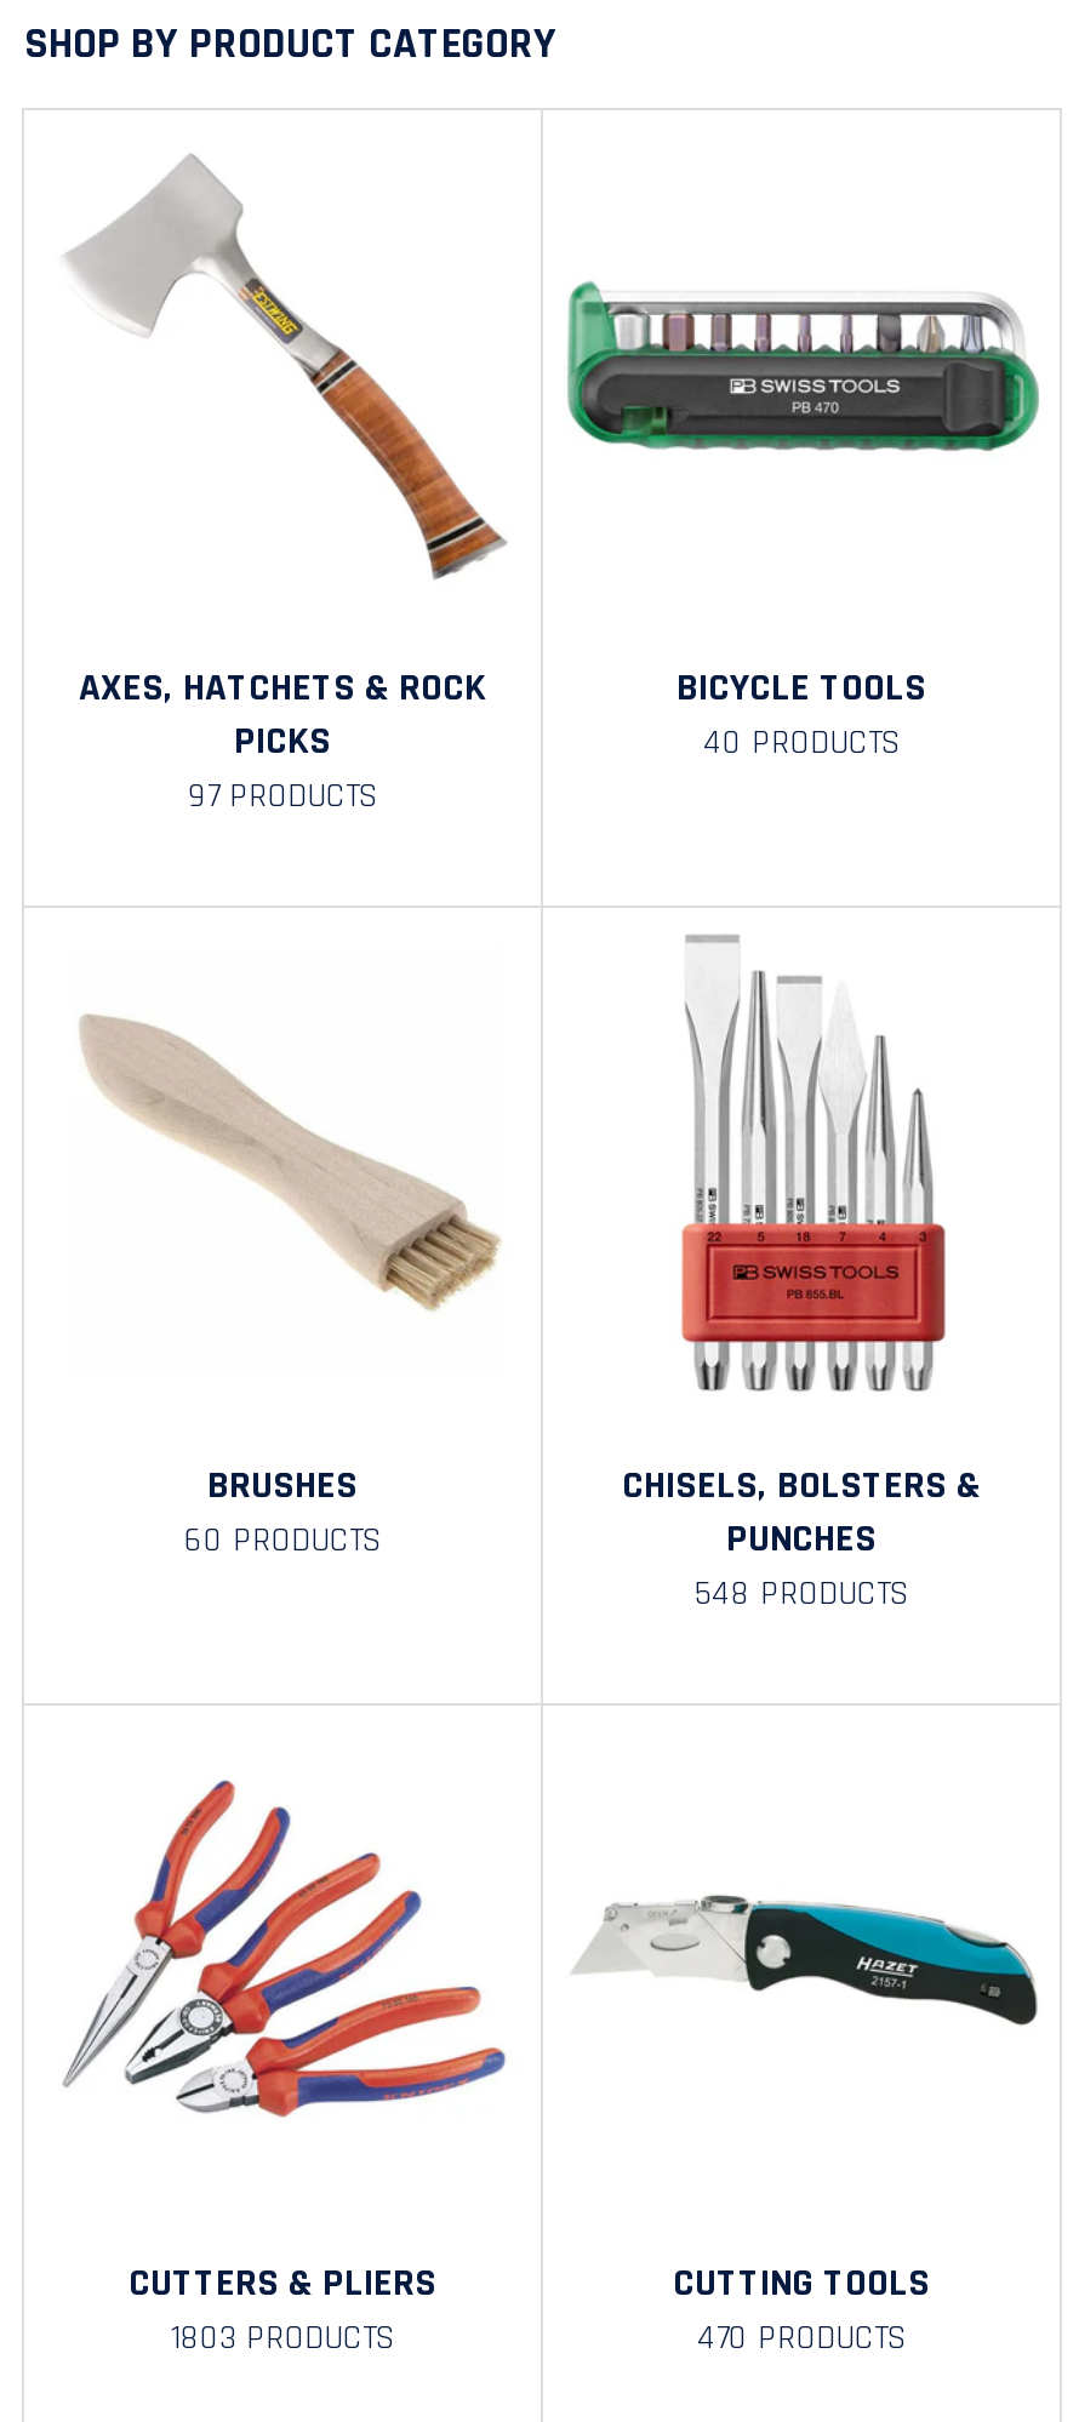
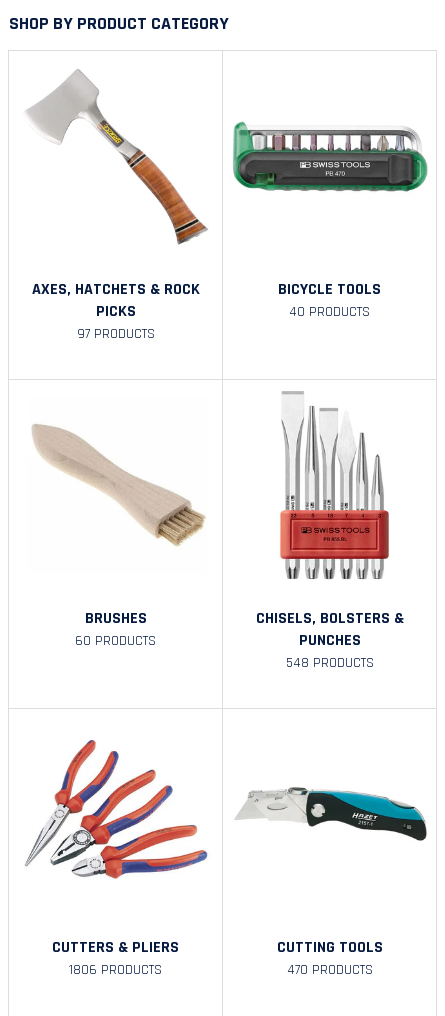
- 1803 PRODUCTS
+ 1806 PRODUCTS
